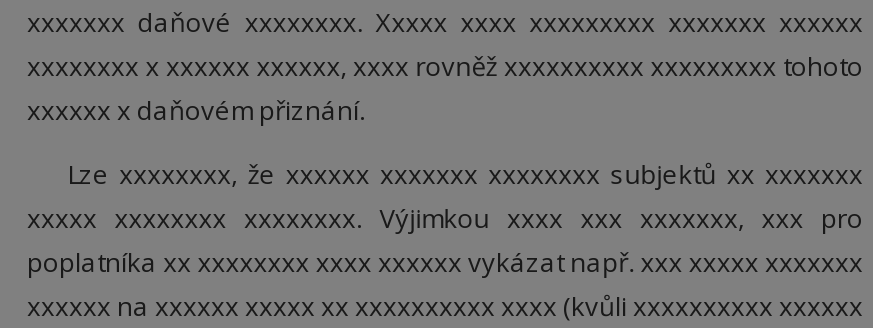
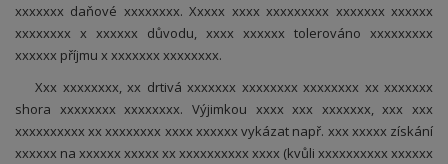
- xxxxxxxx x xxxxxx xxxxxx, xxxx rovněž xxxxxxxxxx xxxxxxxxx tohoto
- xxxxxx x daňovém přiznání.
+ xxxxxxxx x xxxxxx důvodu, xxxx xxxxxx tolerováno xxxxxxxxx
+ xxxxxx příjmu x xxxxxxx xxxxxxxx.

- Lze xxxxxxxx, že xxxxxx xxxxxxx xxxxxxxx subjektů xx xxxxxxx
- xxxxx xxxxxxxx xxxxxxxx. Výjimkou xxxx xxx xxxxxxx, xxx pro
- poplatníka xx xxxxxxxx xxxx xxxxxx vykázat např. xxx xxxxx xxxxxxx
+ Xxx xxxxxxxx, xx drtivá xxxxxxx xxxxxxxx xxxxxxxx xx xxxxxxx
+ shora xxxxxxxx xxxxxxxx. Výjimkou xxxx xxx xxxxxxx, xxx xxx
+ xxxxxxxxxx xx xxxxxxxx xxxx xxxxxx vykázat např. xxx xxxxx získání
